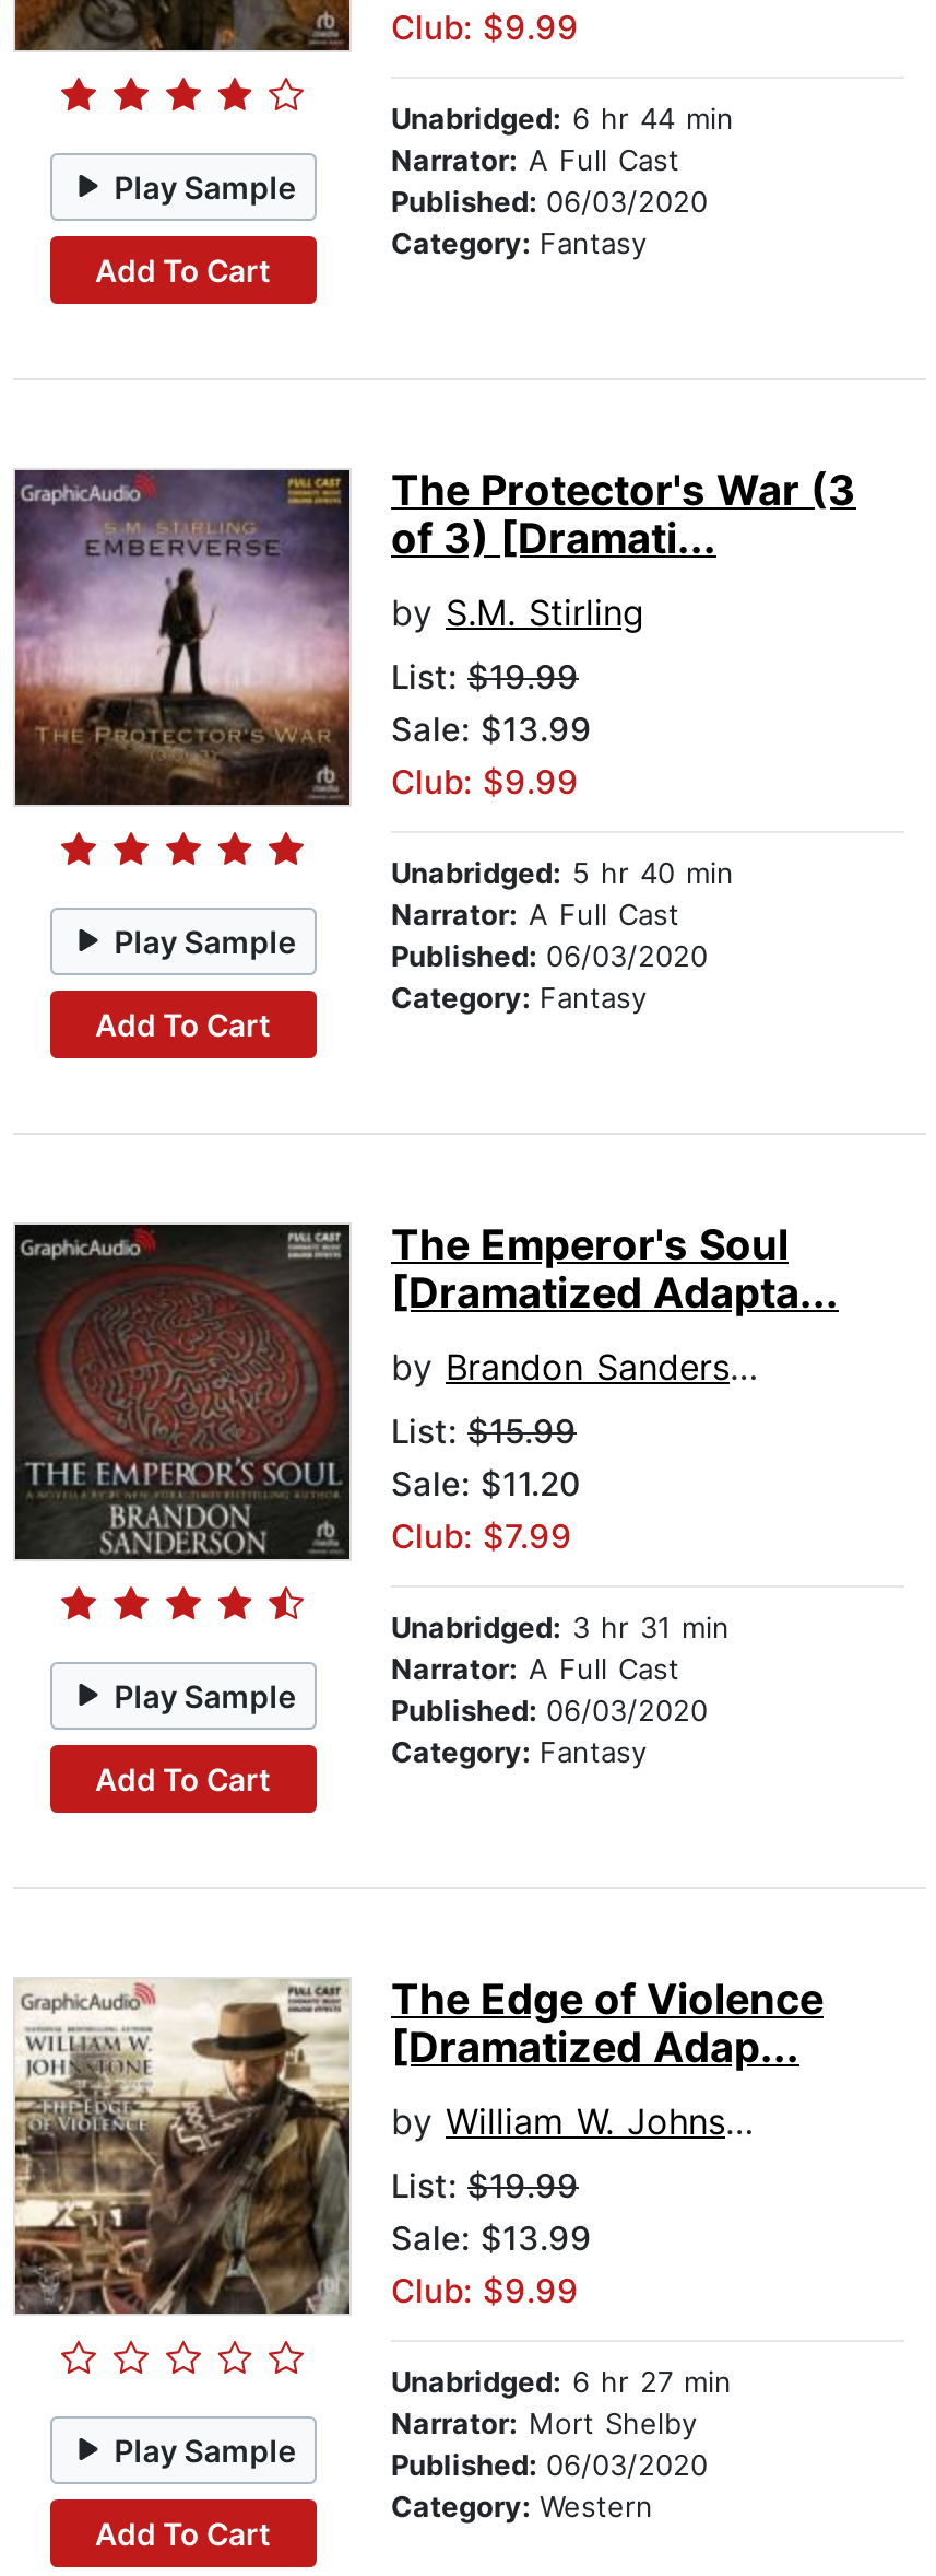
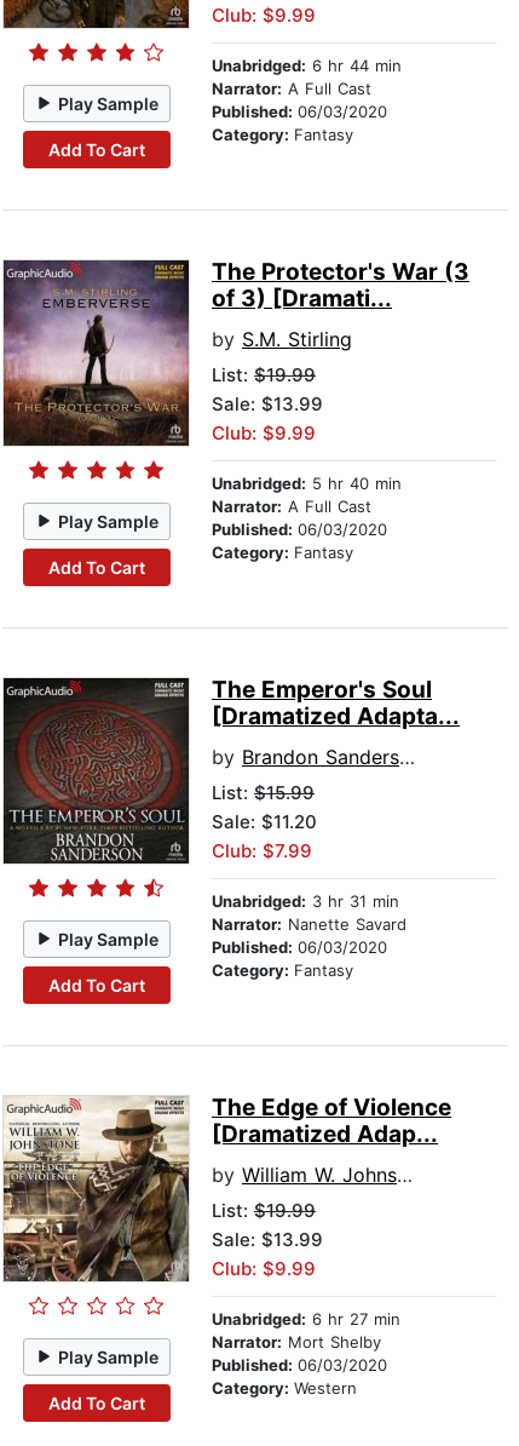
- Narrator: A Full Cast
+ Narrator: Nanette Savard
